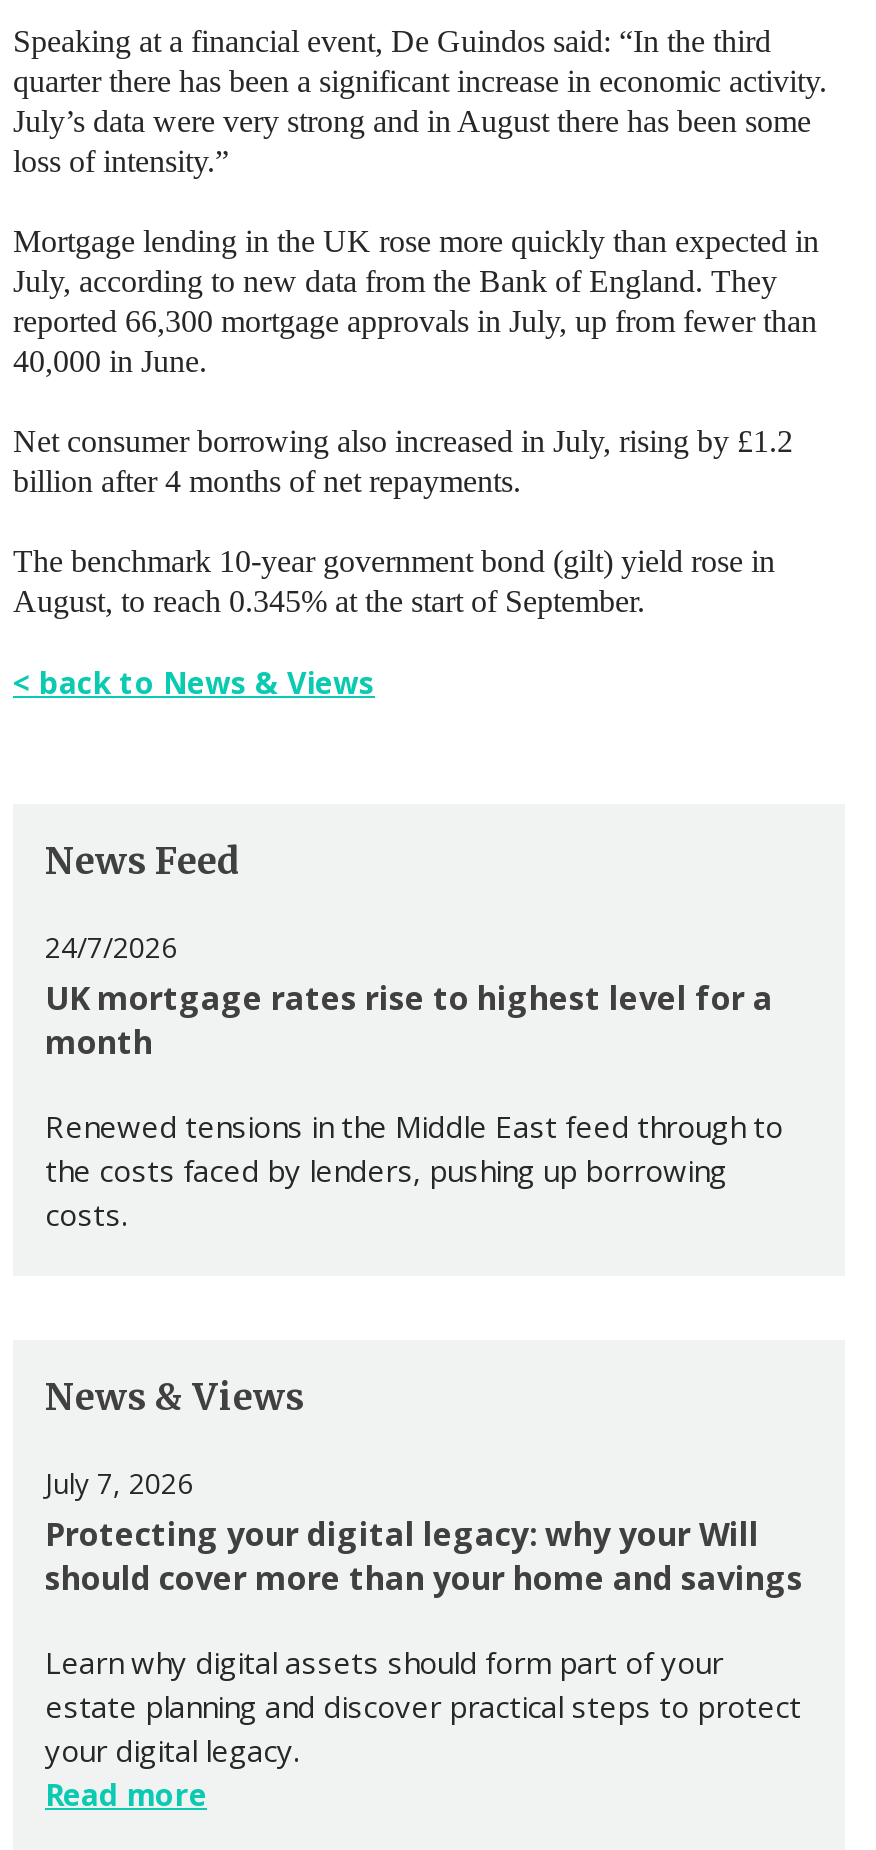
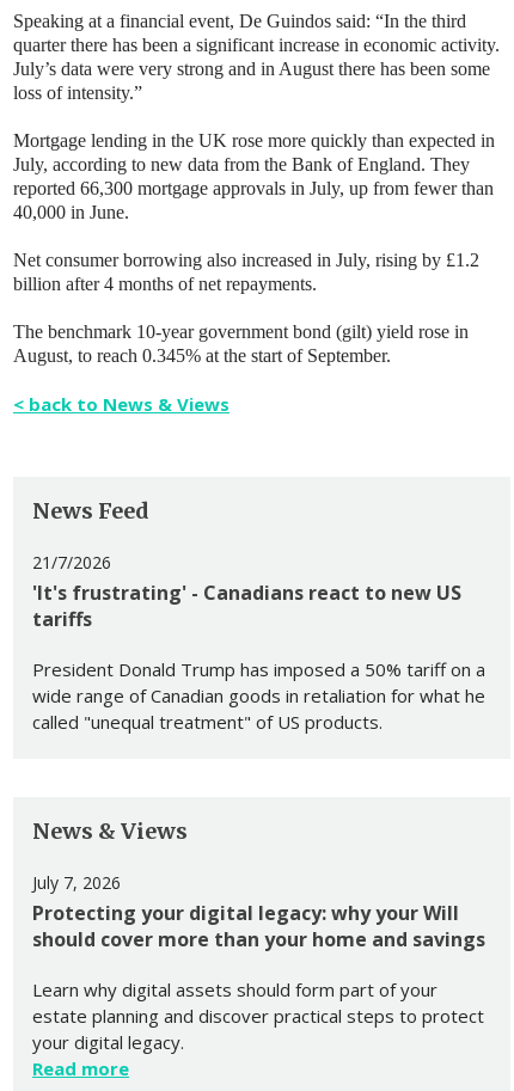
- 24/7/2026
- UK mortgage rates rise to highest level for a
- month
+ 21/7/2026
+ 'It's frustrating' - Canadians react to new US
+ tariffs

- Renewed tensions in the Middle East feed through to
- the costs faced by lenders, pushing up borrowing
- costs.
+ President Donald Trump has imposed a 50% tariff on a
+ wide range of Canadian goods in retaliation for what he
+ called "unequal treatment" of US products.
